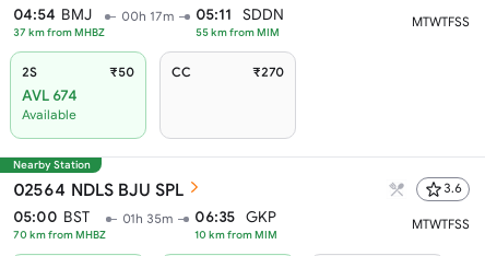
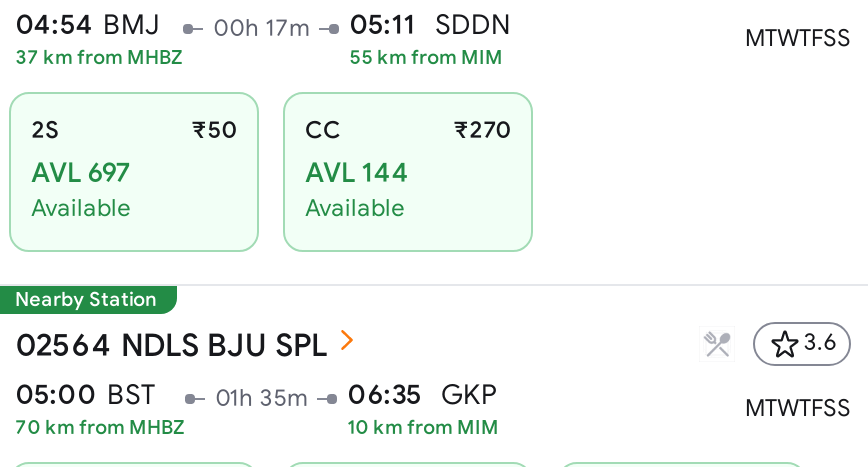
+ AVL 144
+ Available

- AVL 674
+ AVL 697
